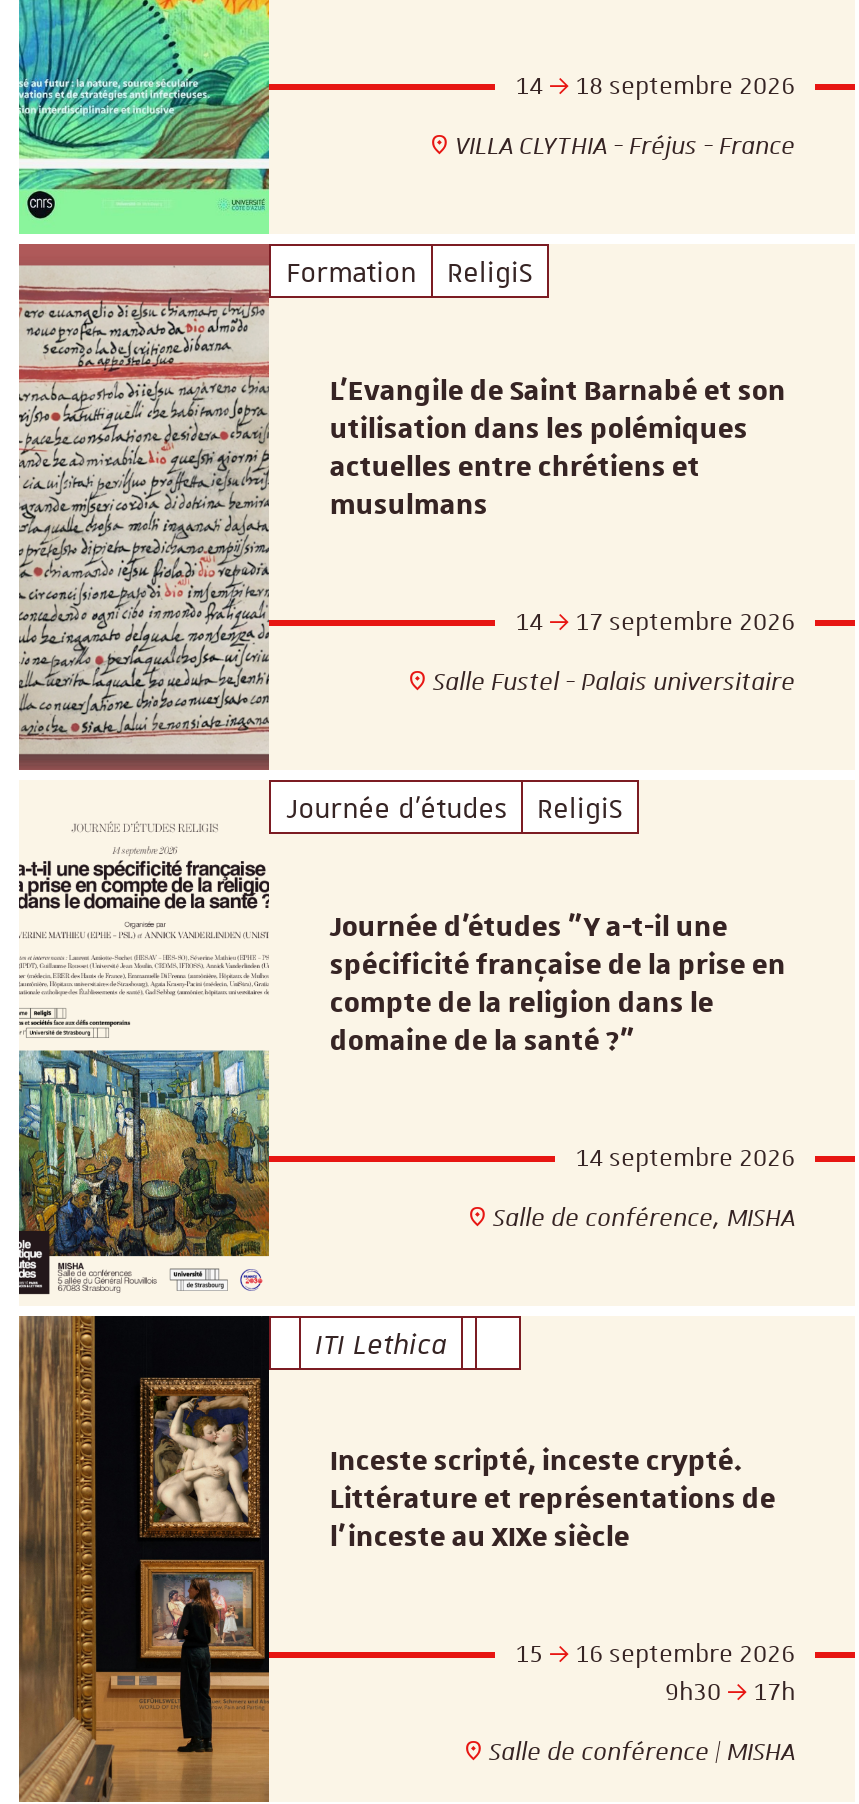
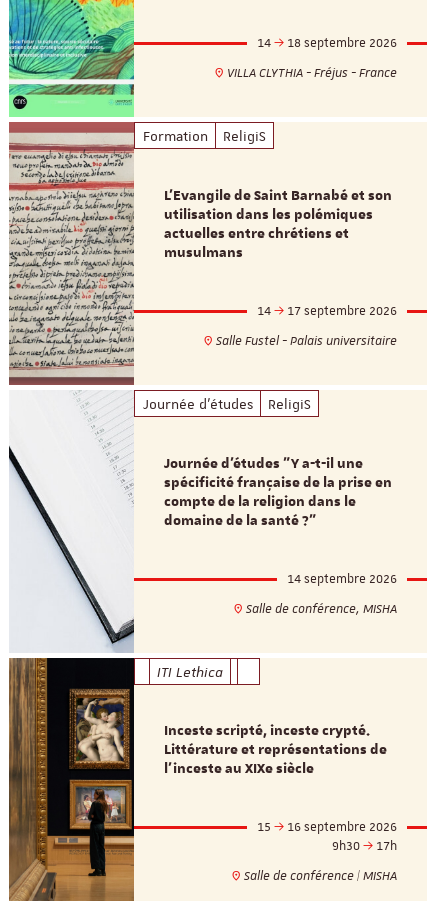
- [image]
+ [image]
